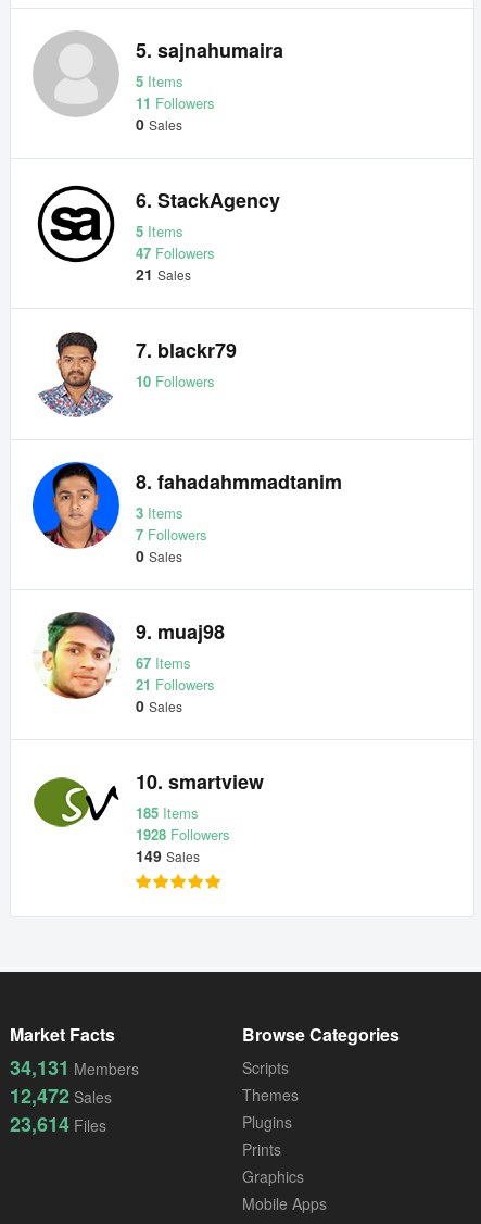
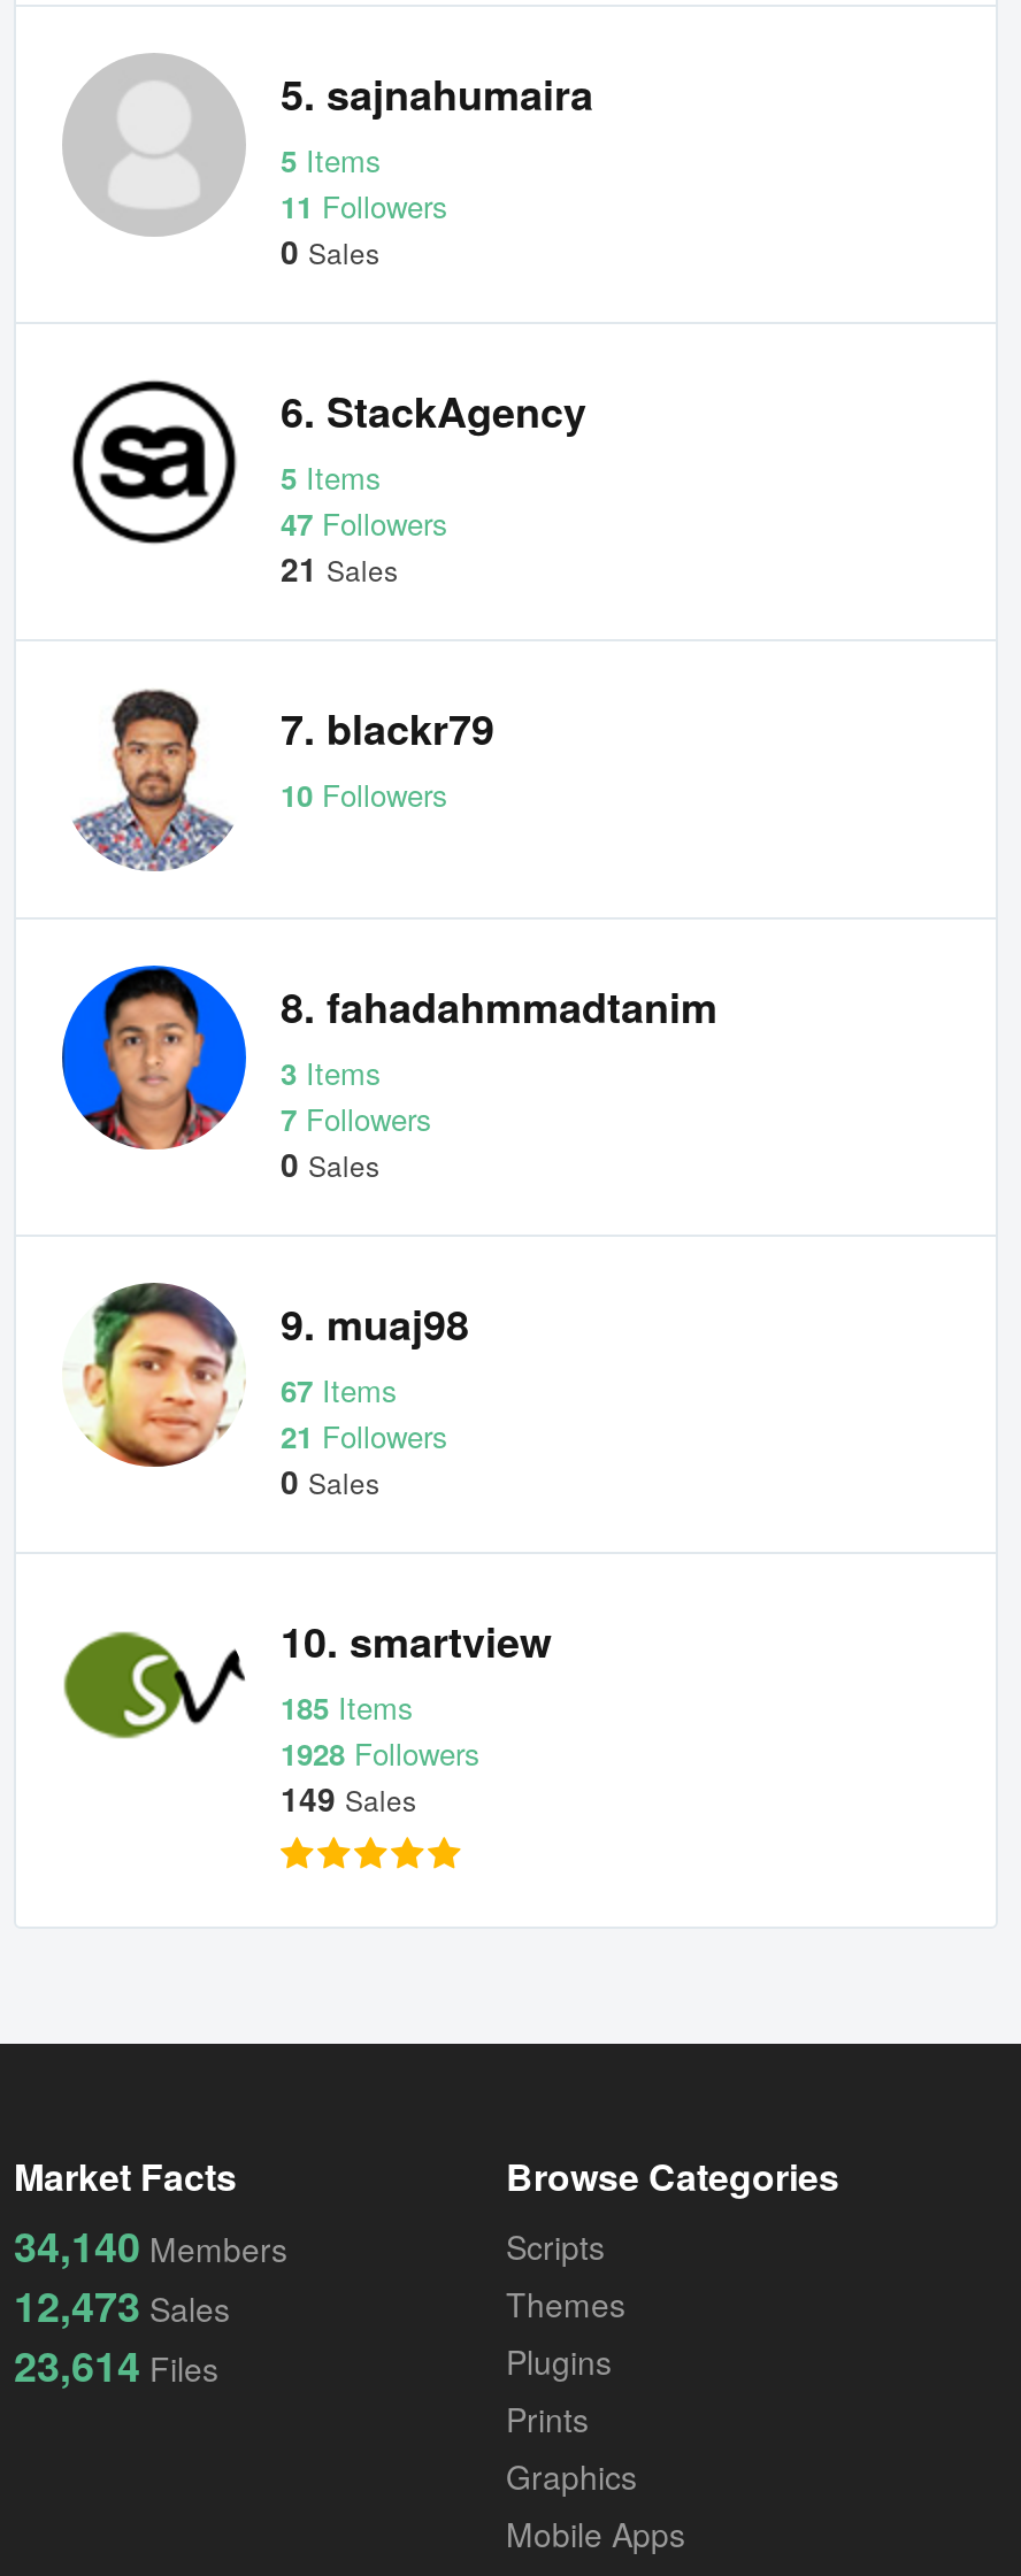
- 34,131 Members
+ 34,140 Members

- 12,472 Sales
+ 12,473 Sales
